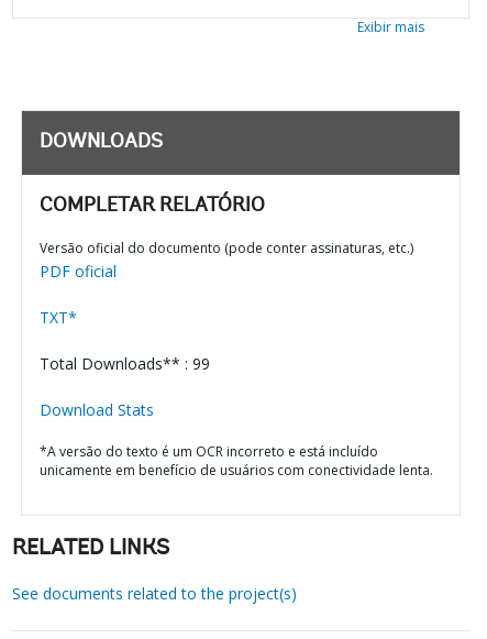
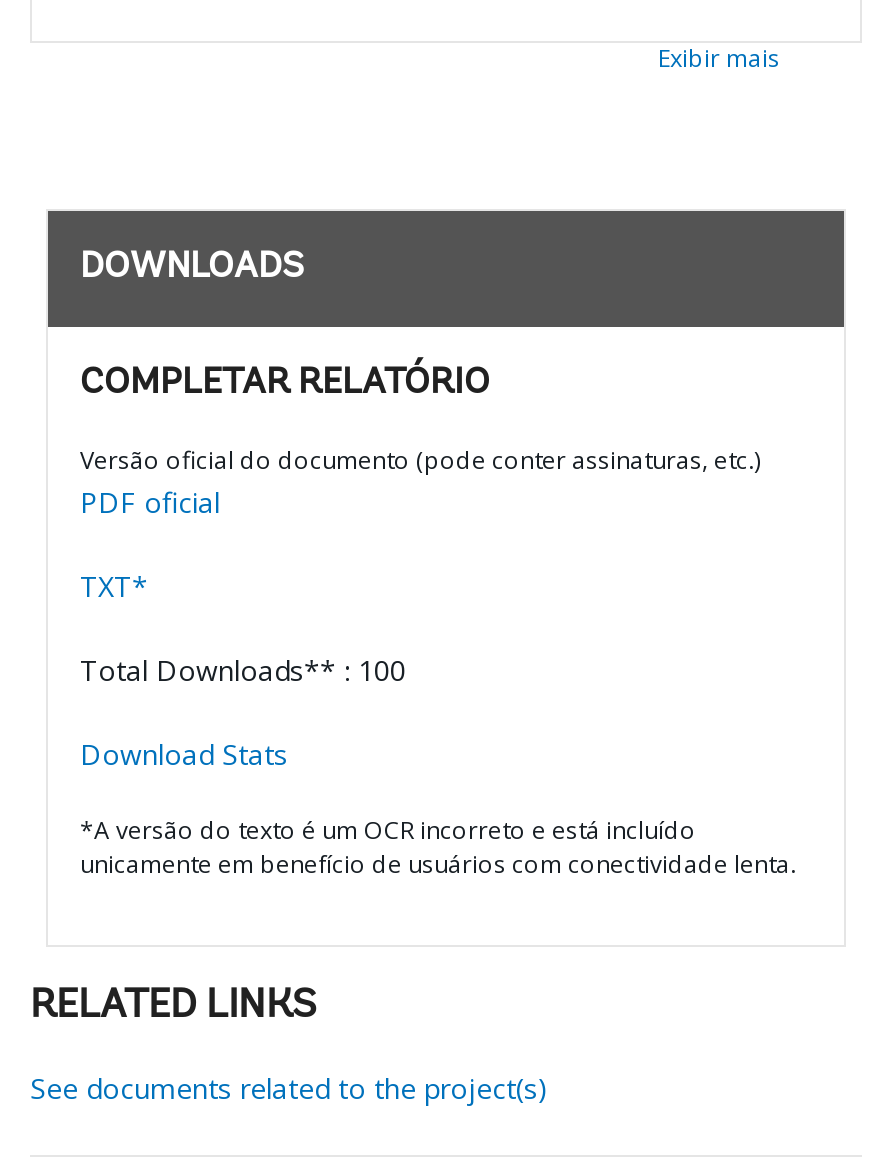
- Total Downloads** : 99
+ Total Downloads** : 100
